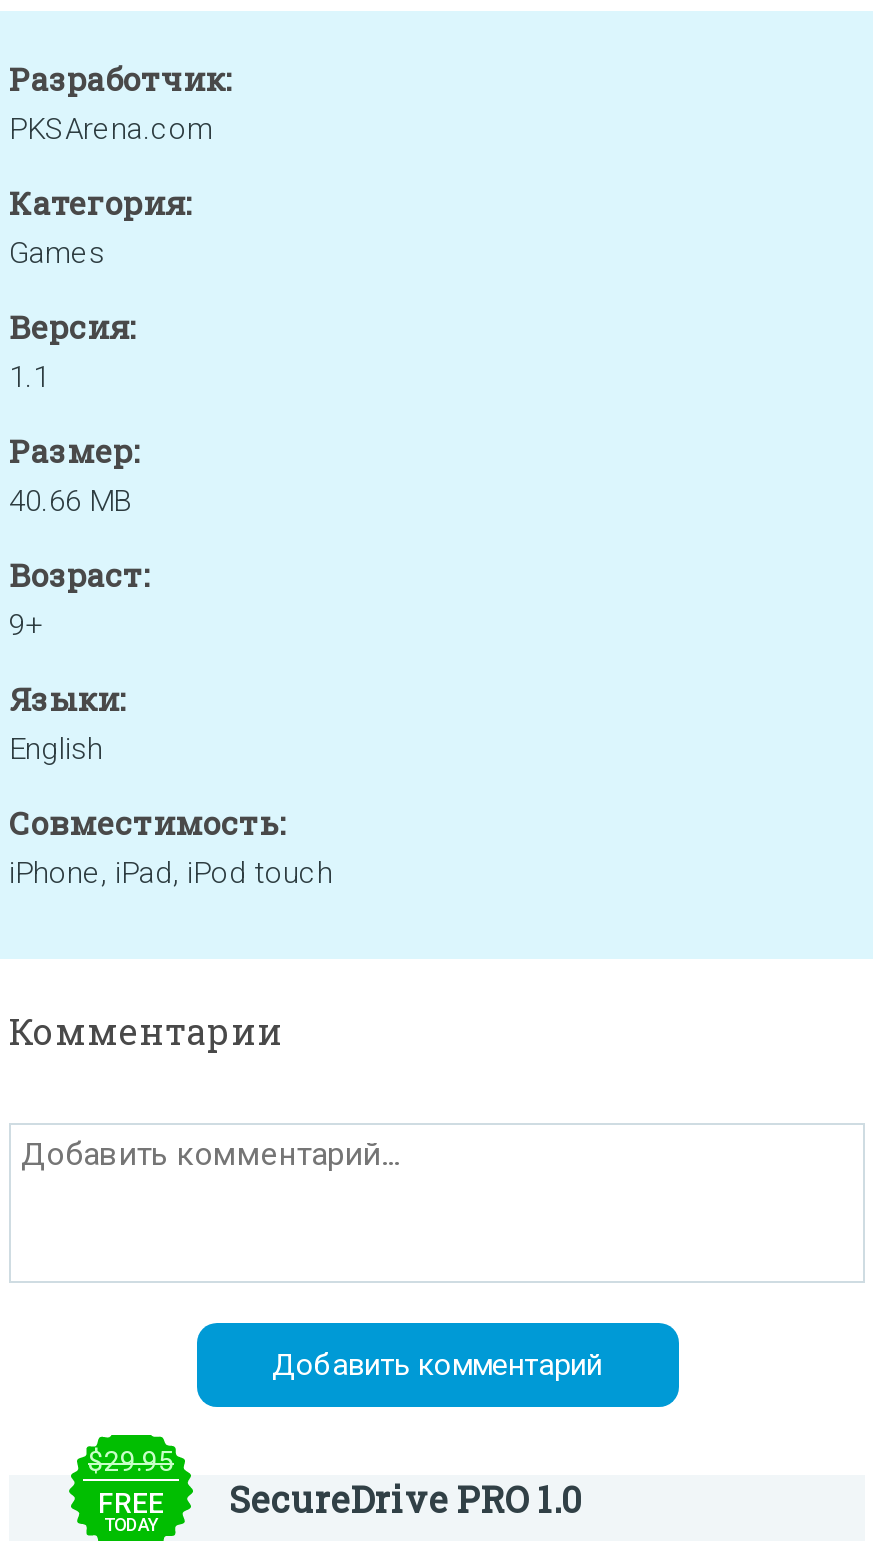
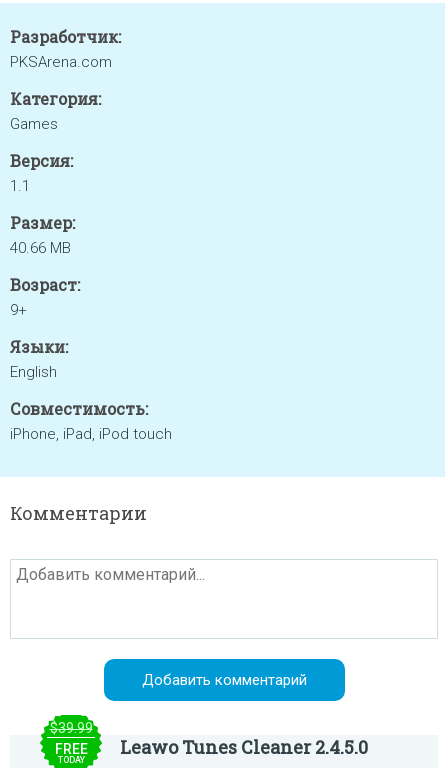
- $29.95
+ $39.99

- SecureDrive PRO 1.0
+ Leawo Tunes Cleaner 2.4.5.0
